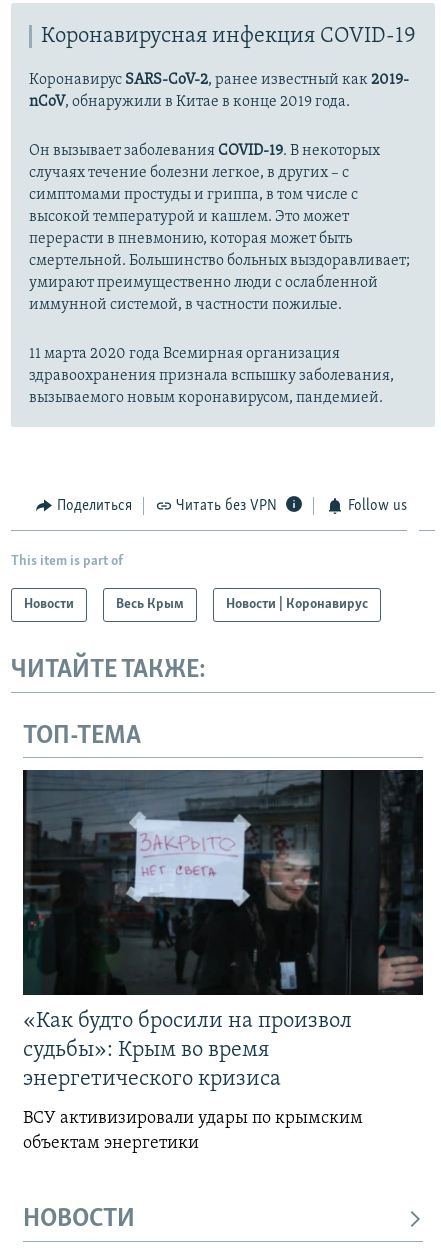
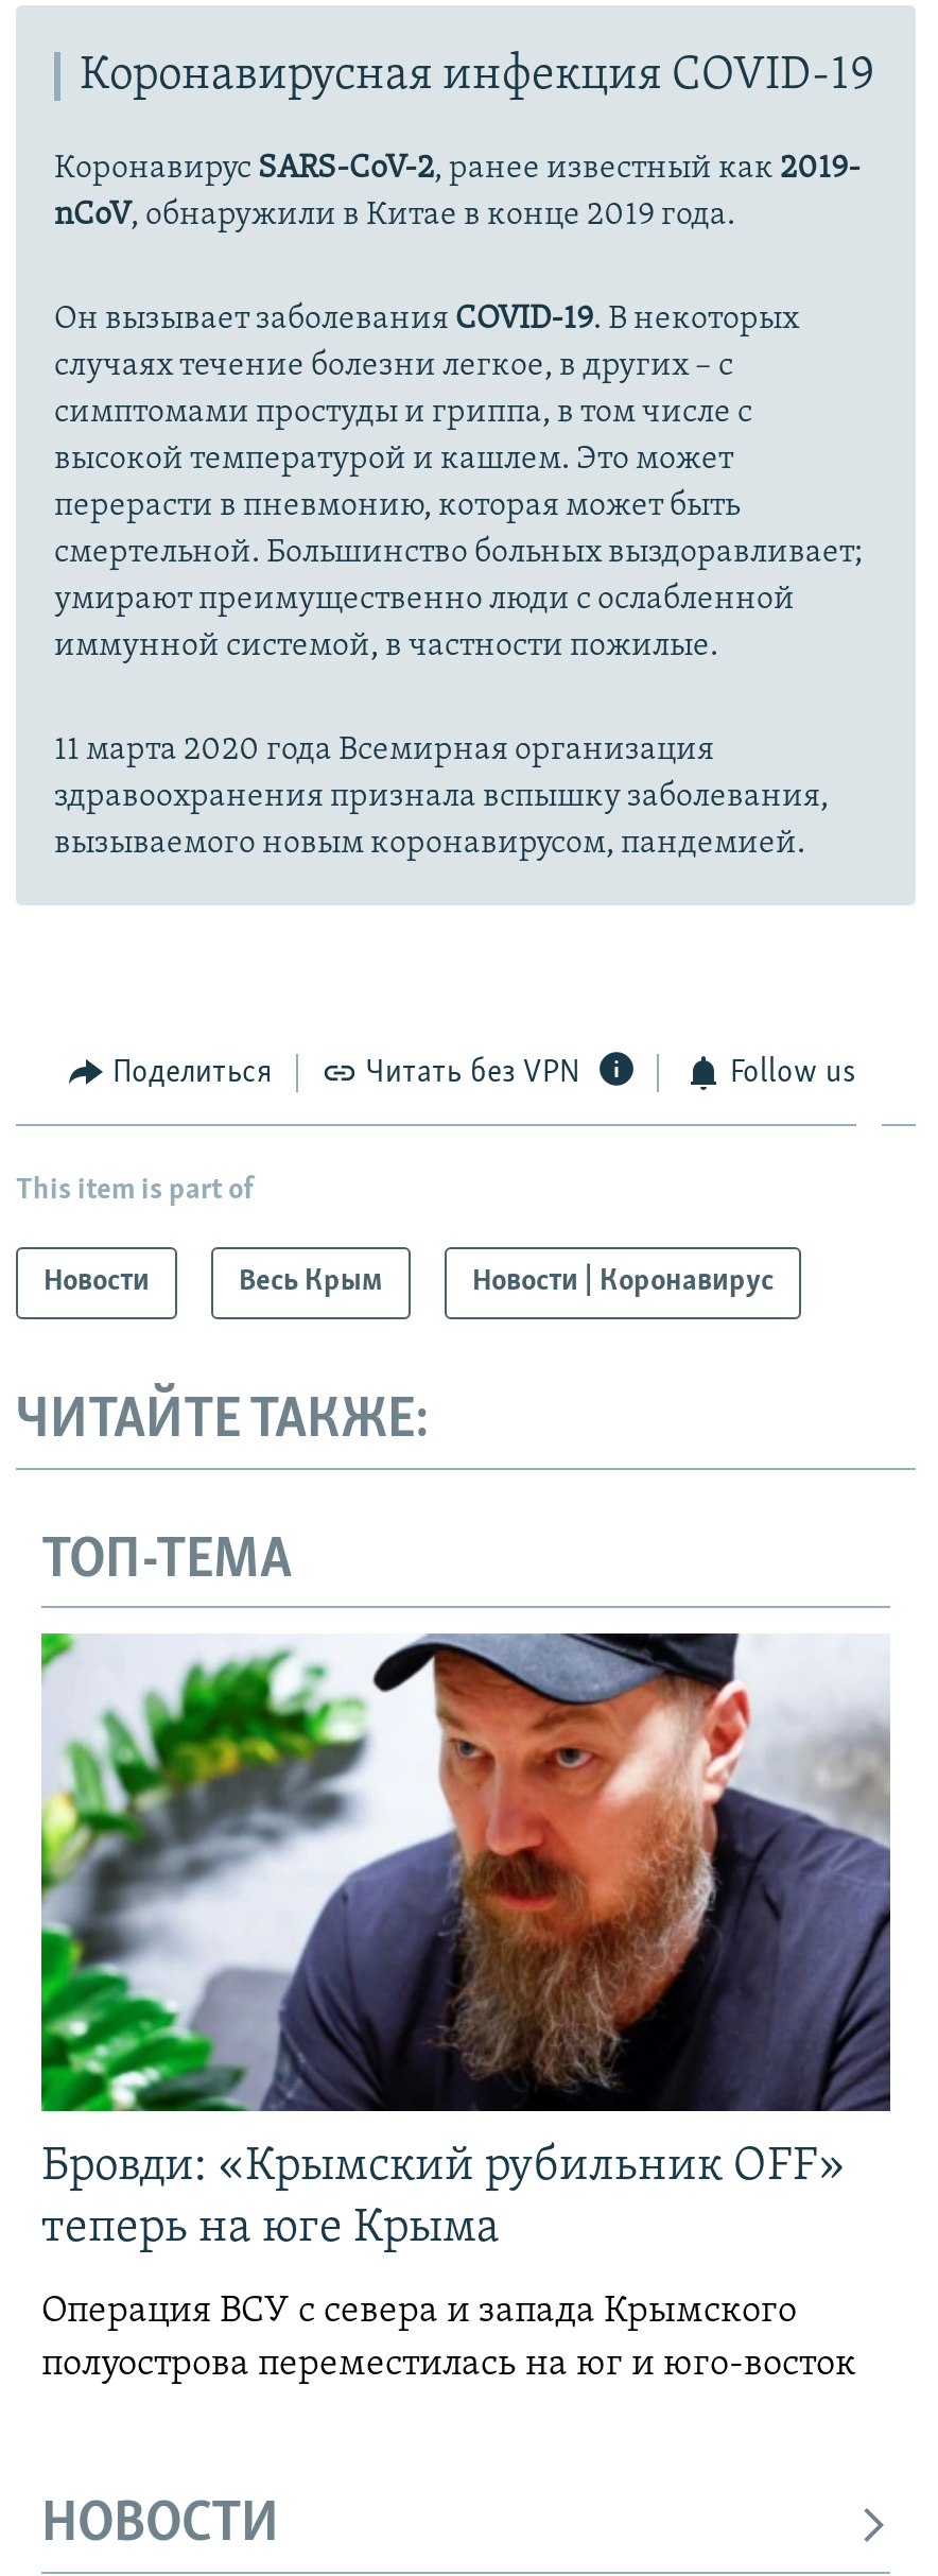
- [image]
- «Как будто бросили на произвол
- судьбы»: Крым во время
- энергетического кризиса
+ [image]
+ Бровди: «Крымский рубильник OFF»
+ теперь на юге Крыма

- ВСУ активизировали удары по крымским
- объектам энергетики
+ Операция ВСУ с севера и запада Крымского
+ полуострова переместилась на юг и юго-восток
